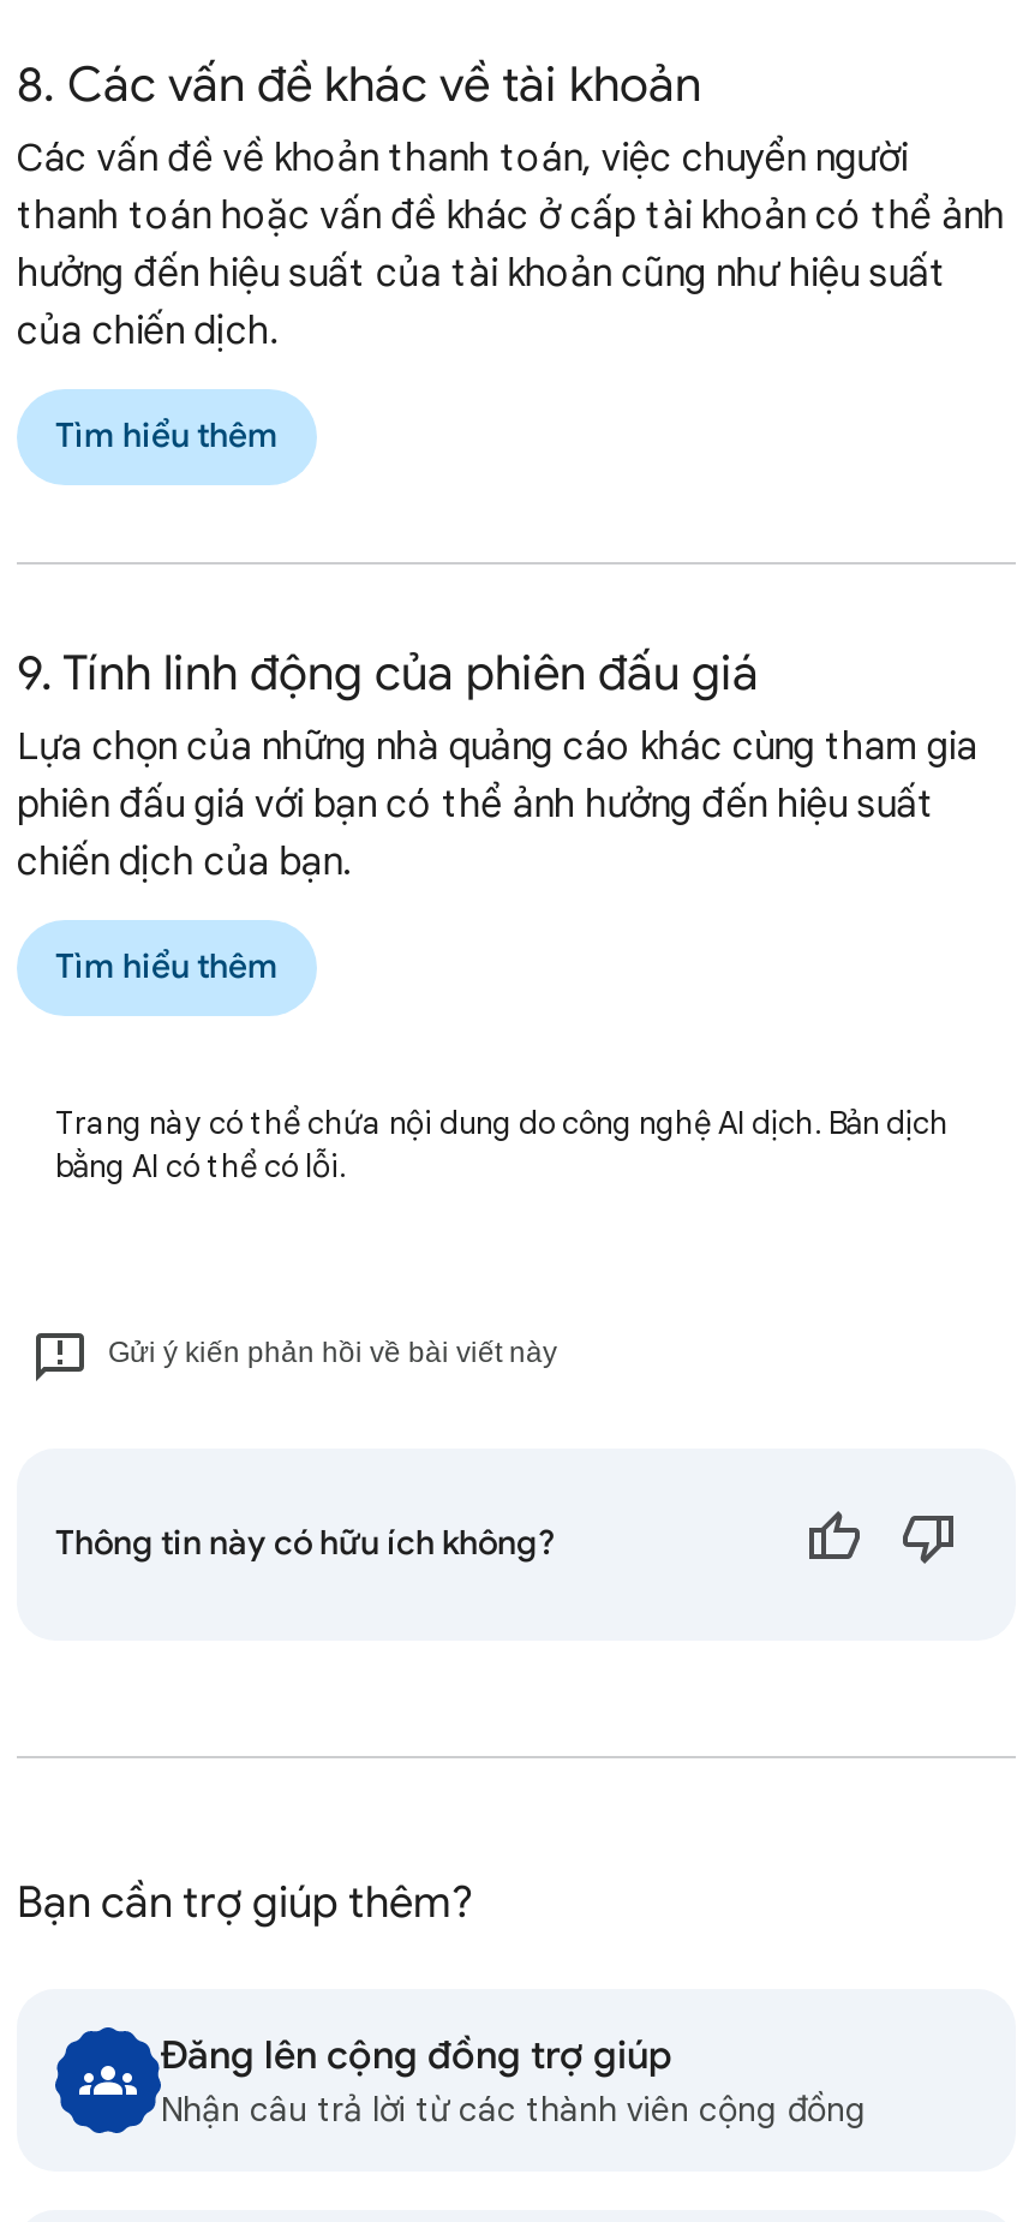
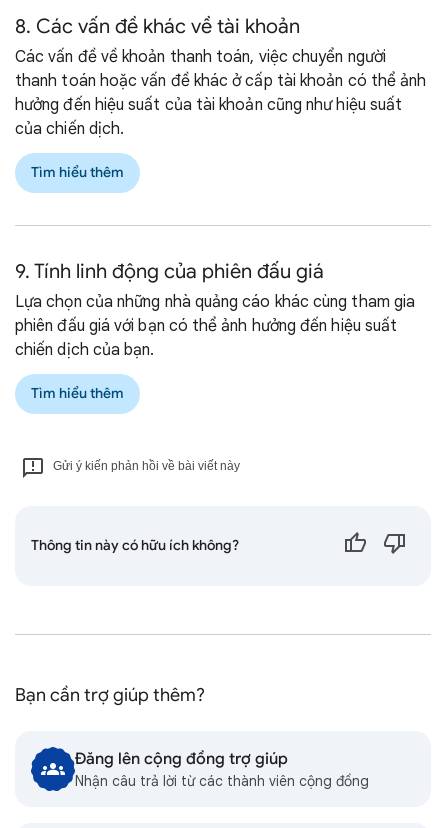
- Trang này có thể chứa nội dung do công nghệ AI dịch. Bản dịch
- bằng AI có thể có lỗi.
